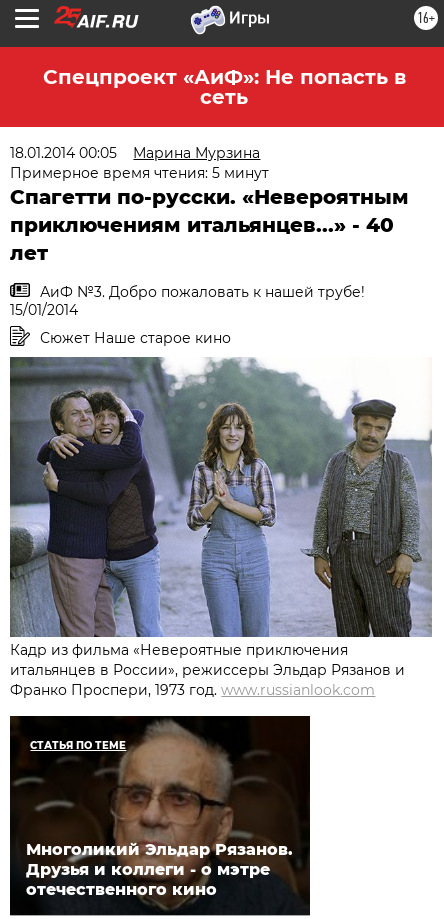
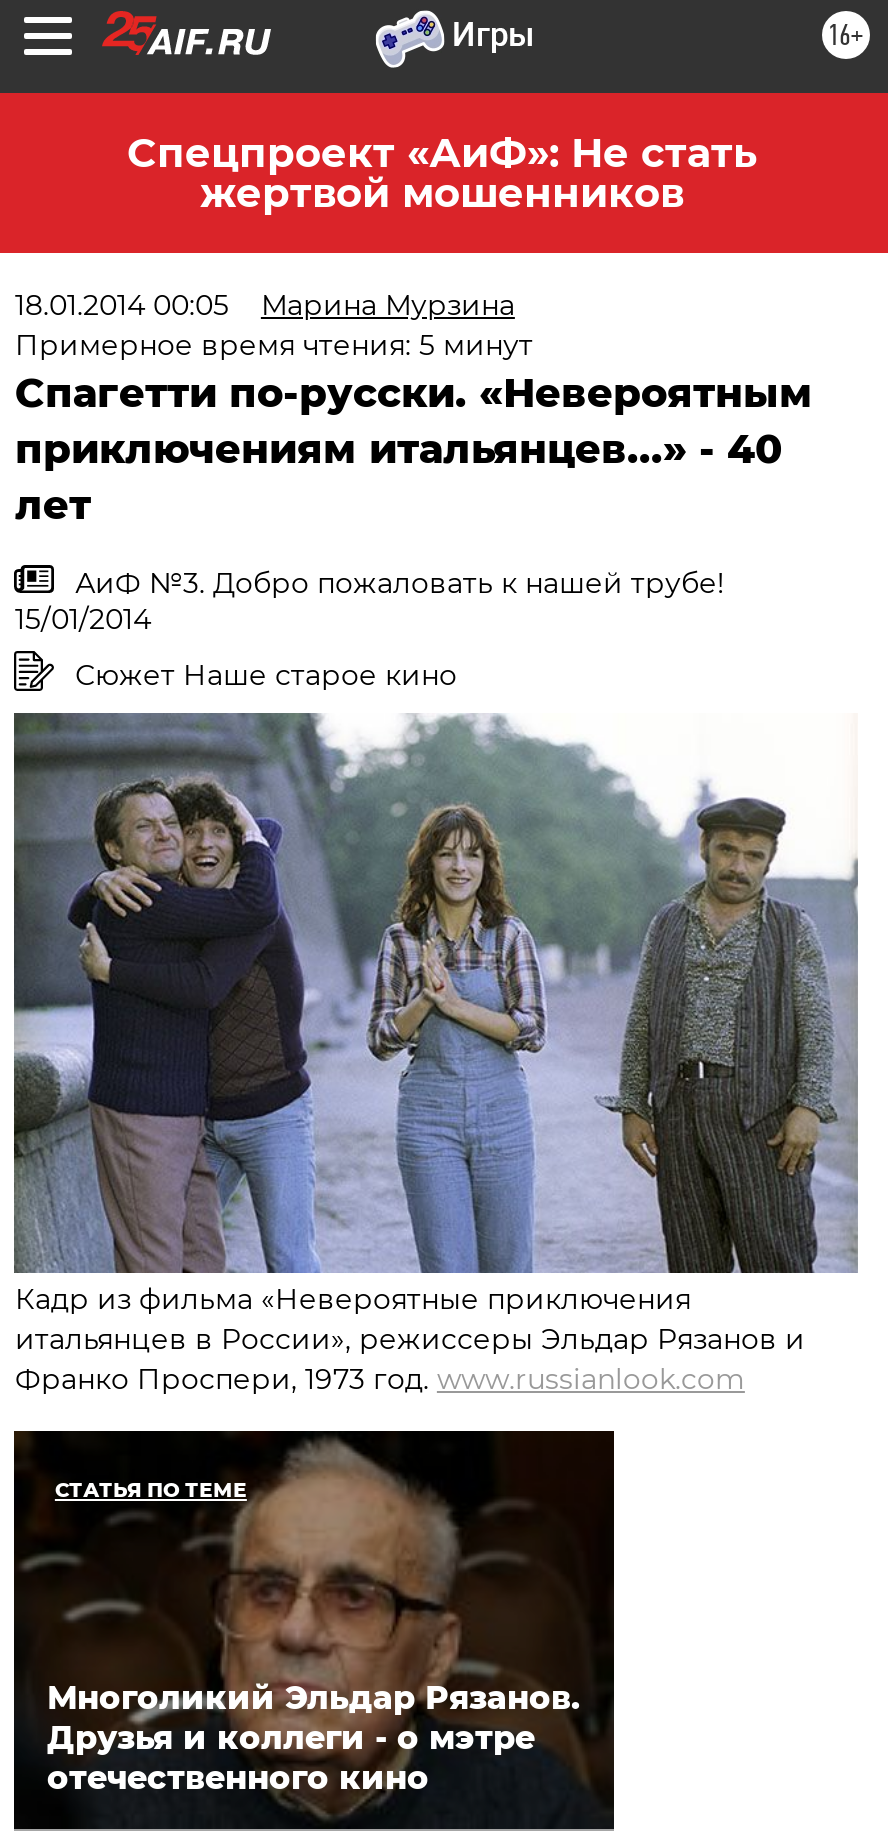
- Спецпроект «АиФ»: Не попасть в
- сеть
+ Спецпроект «АиФ»: Не стать
+ жертвой мошенников
